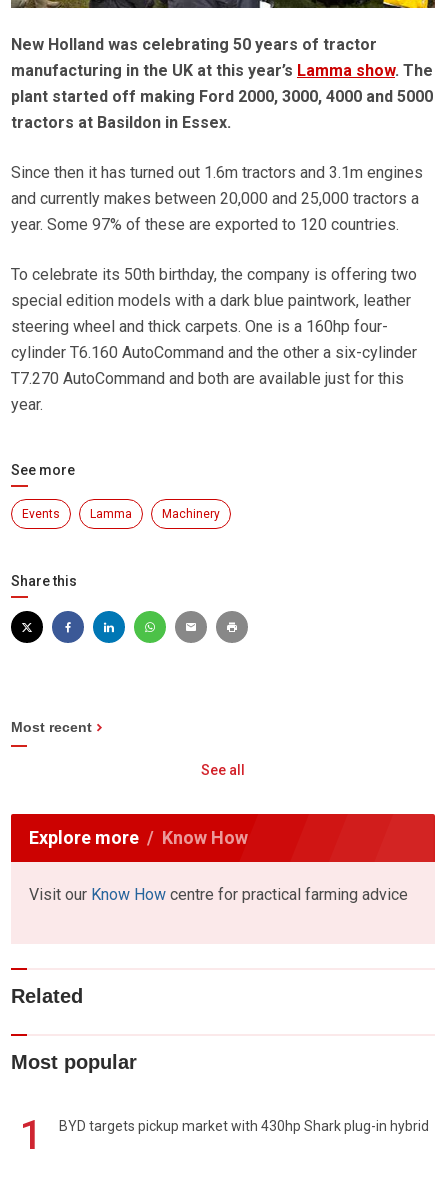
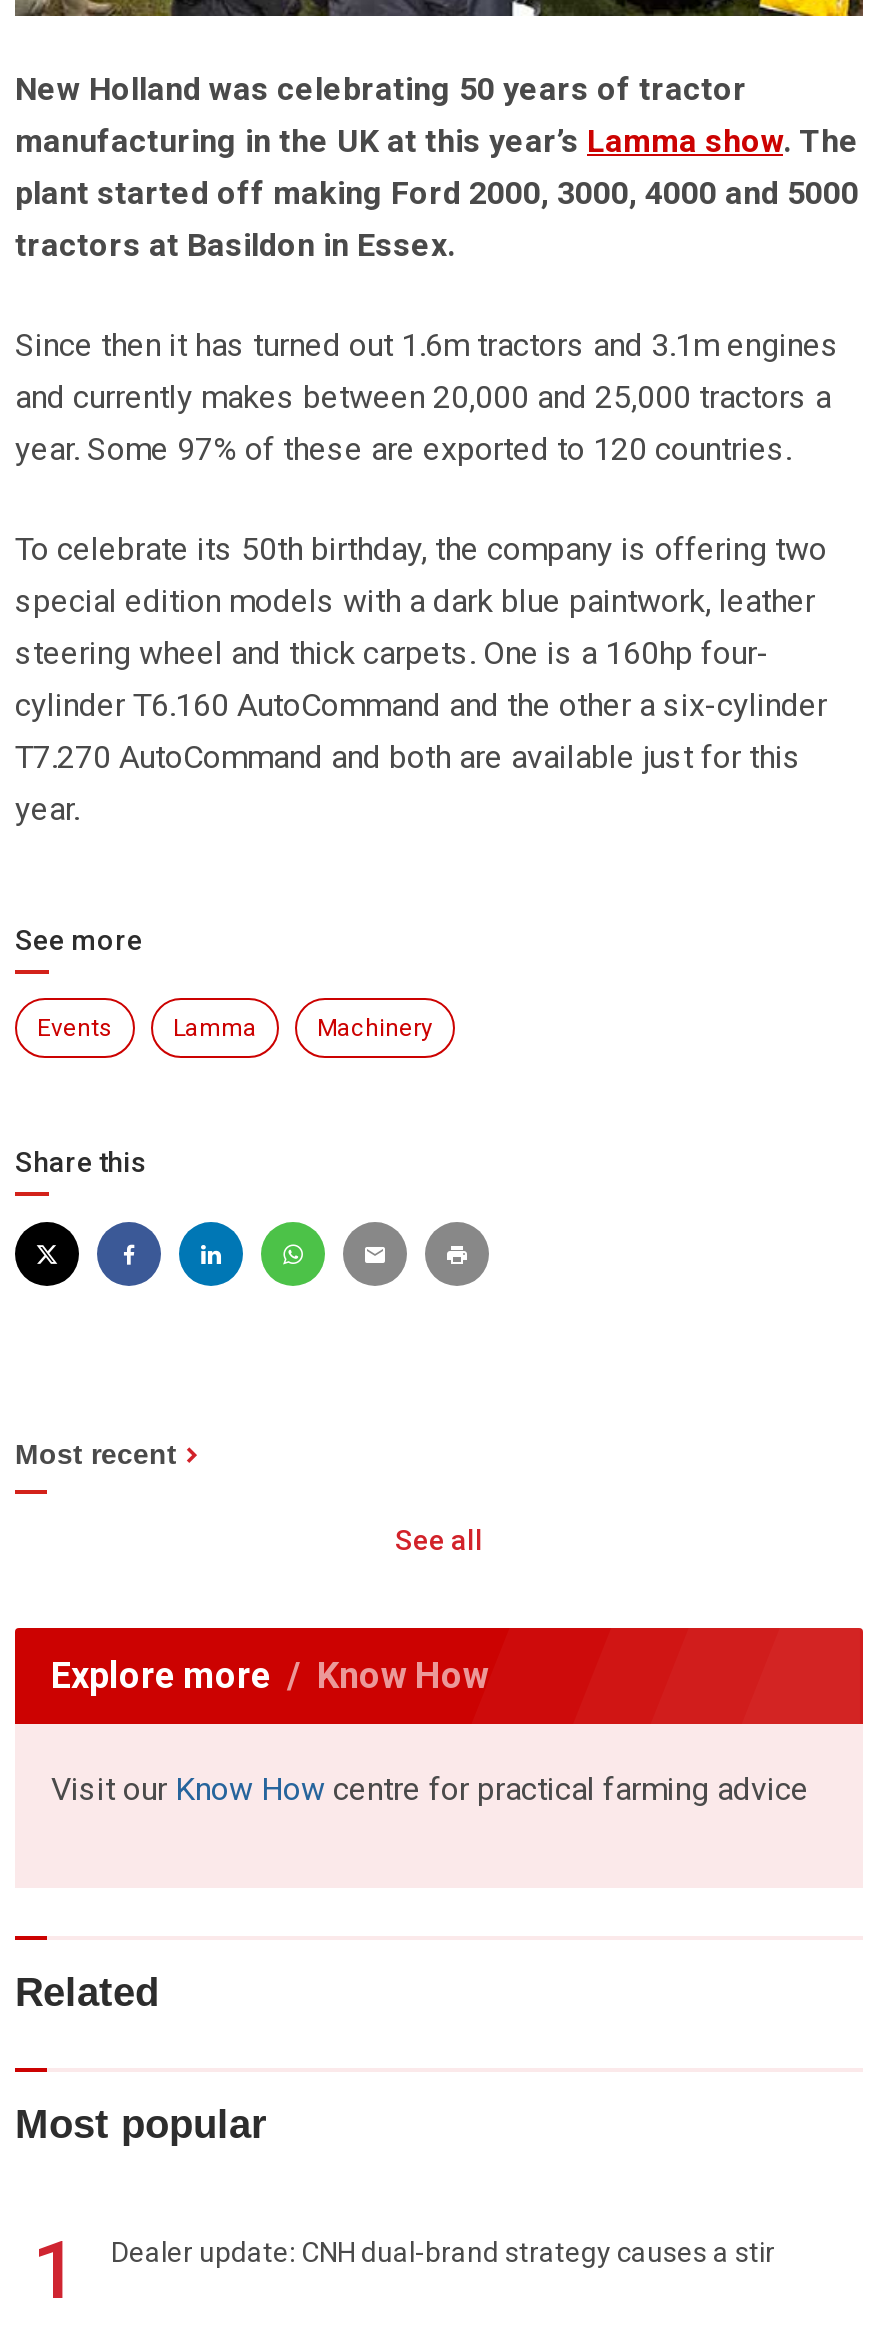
- BYD targets pickup market with 430hp Shark plug-in hybrid
+ Dealer update: CNH dual-brand strategy causes a stir
